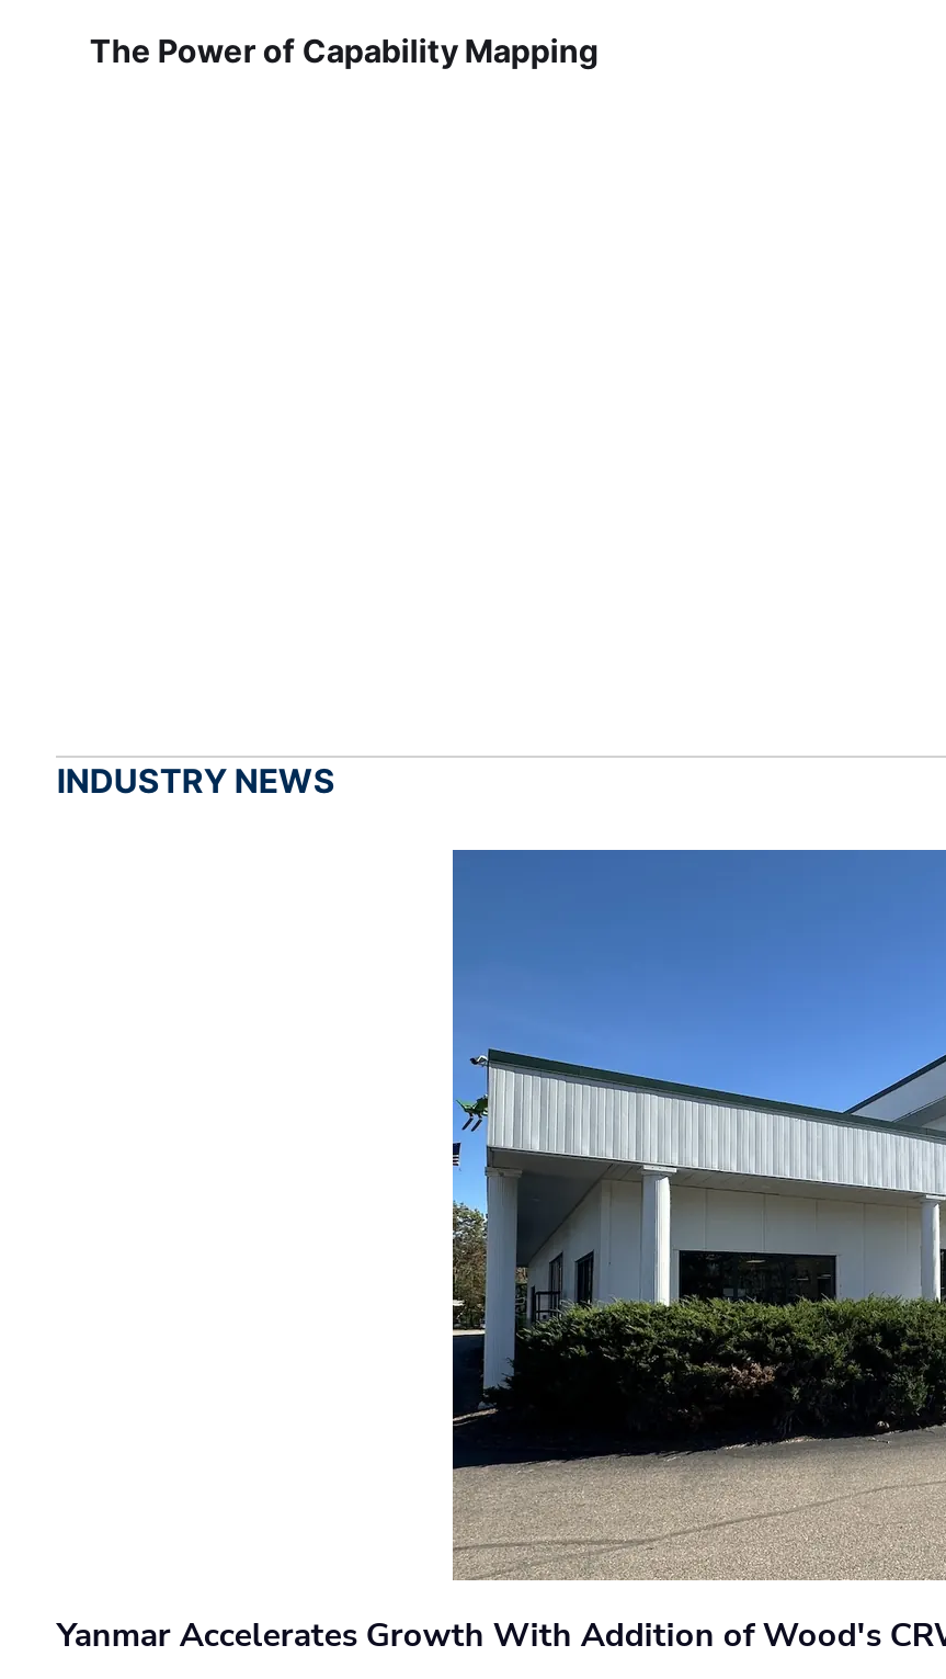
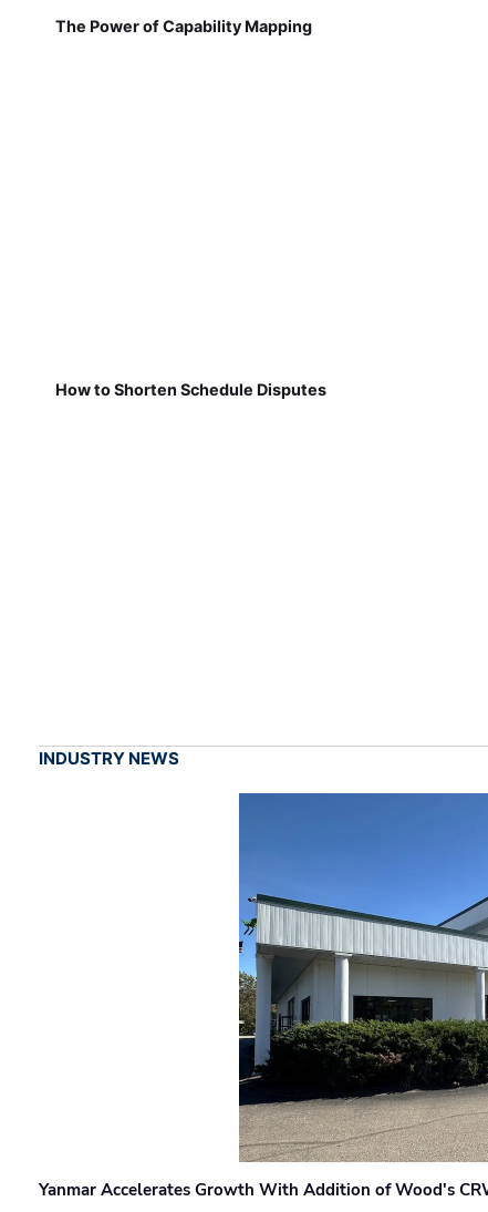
+ How to Shorten Schedule Disputes
